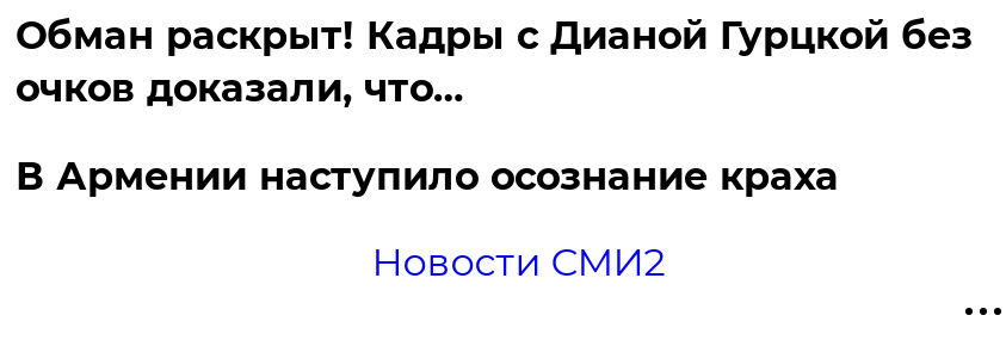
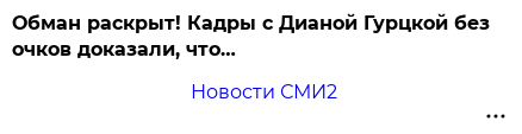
- В Армении наступило осознание краха
